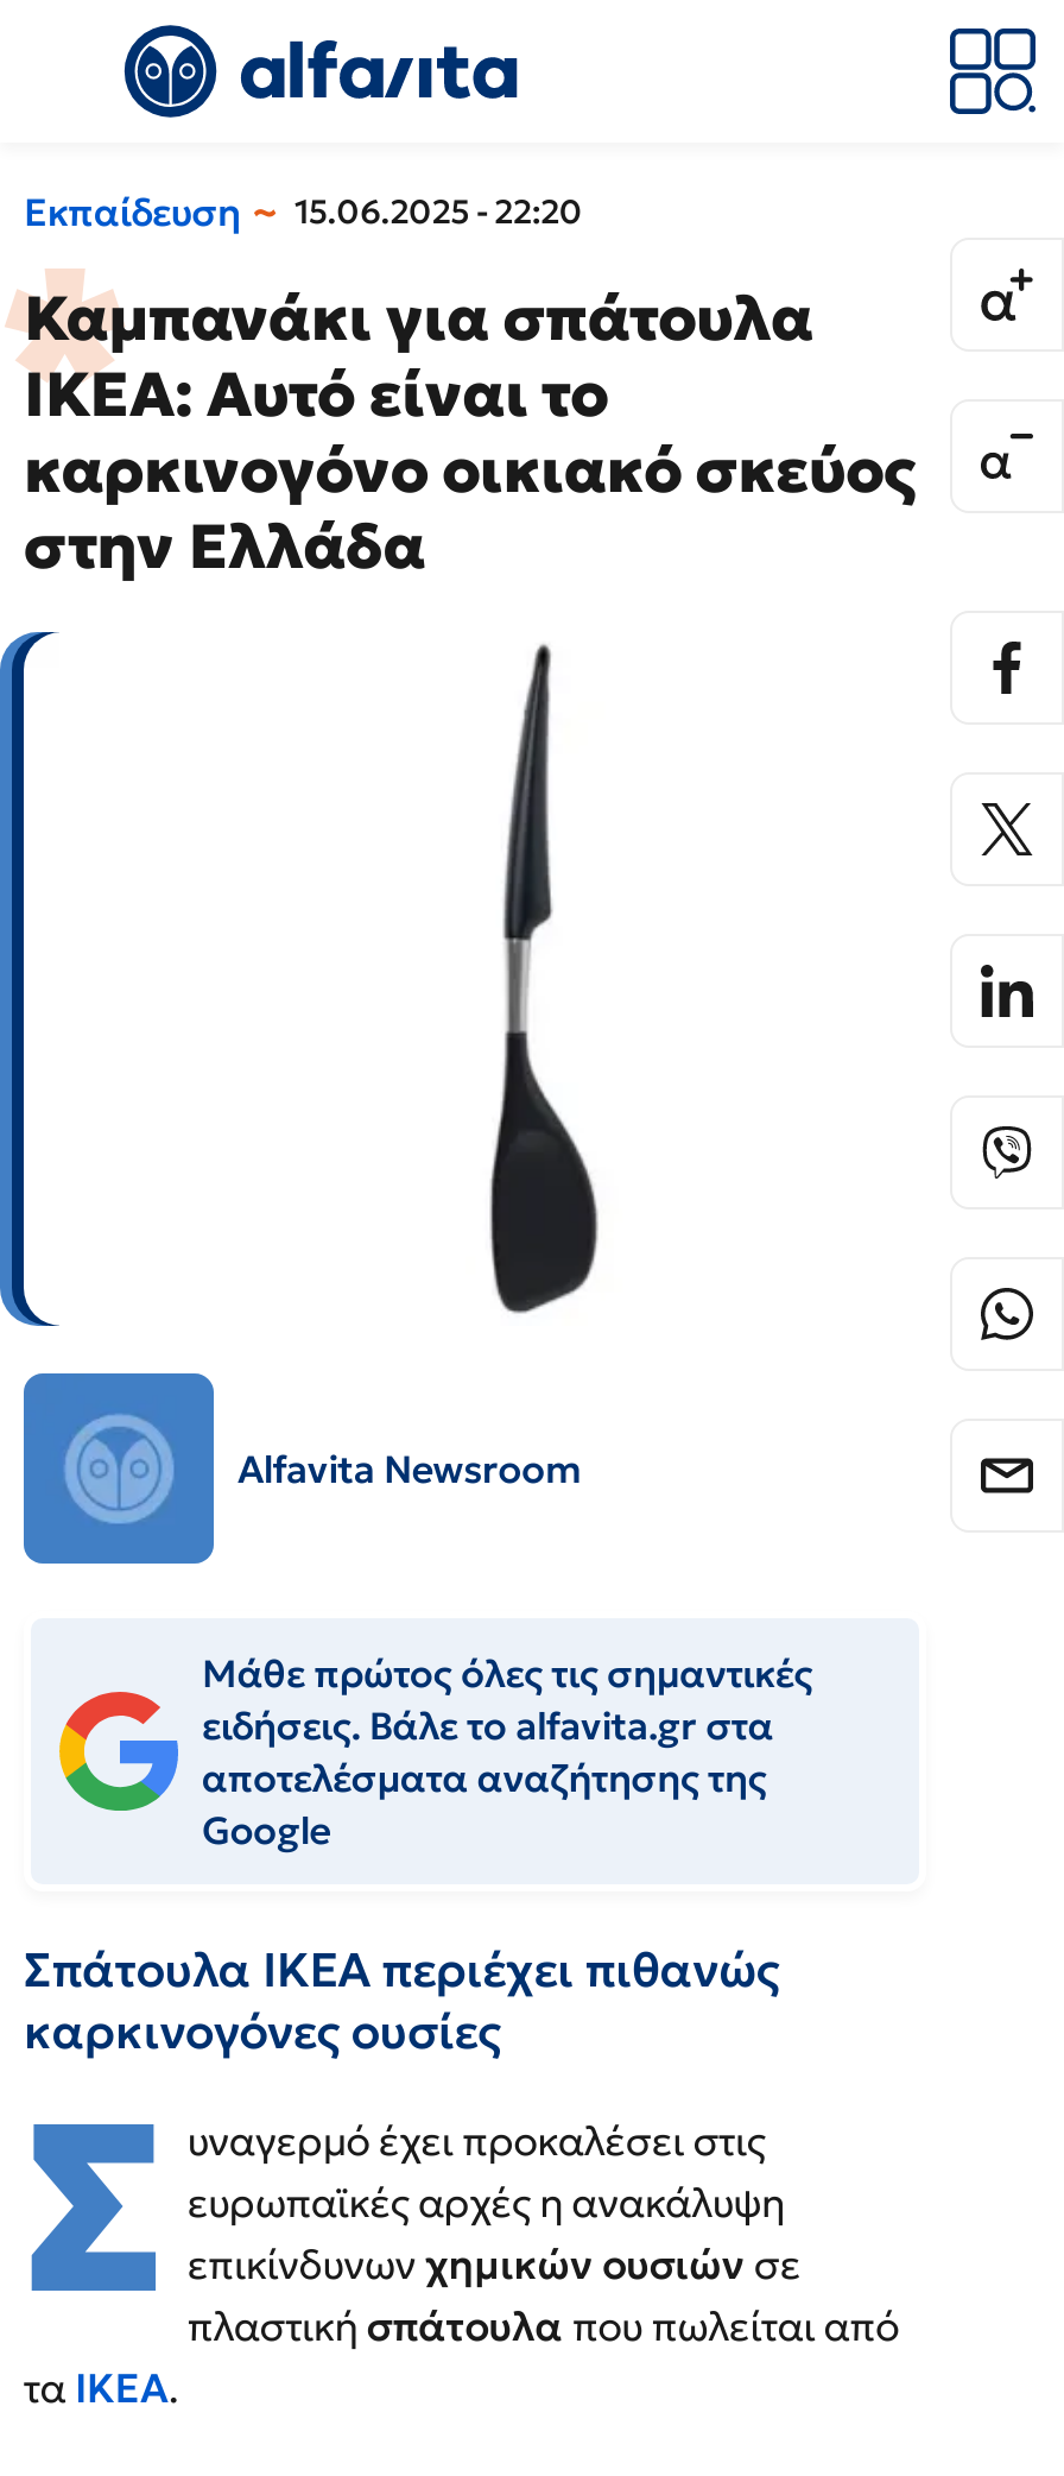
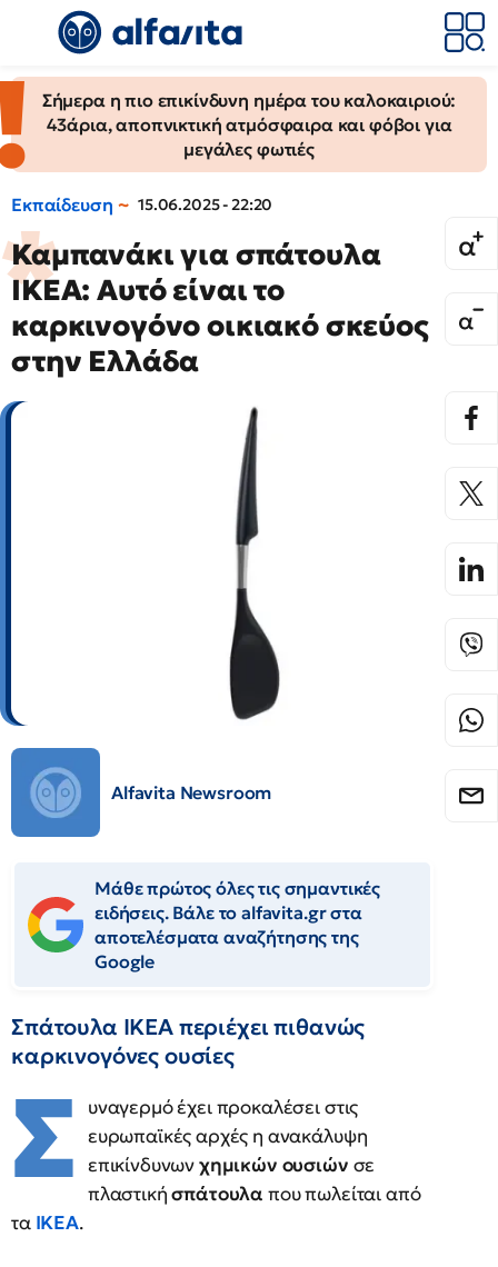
+ [image]
+ Σήμερα η πιο επικίνδυνη ημέρα του καλοκαιριού:
+ 43άρια, αποπνικτική ατμόσφαιρα και φόβοι για
+ μεγάλες φωτιές
